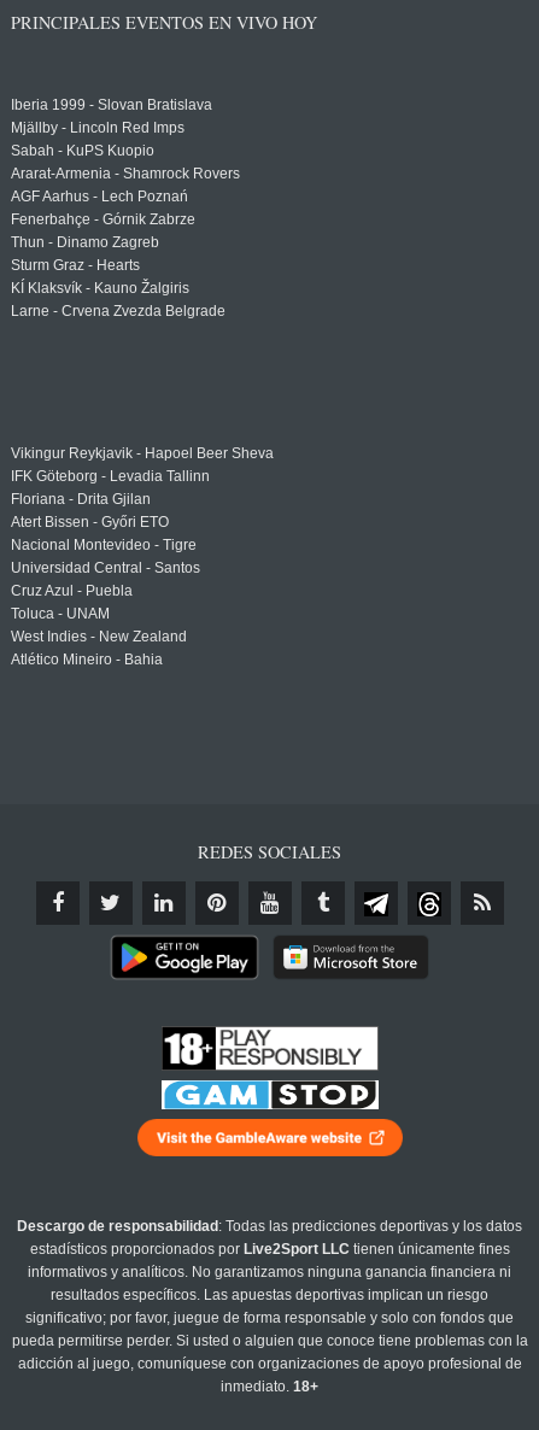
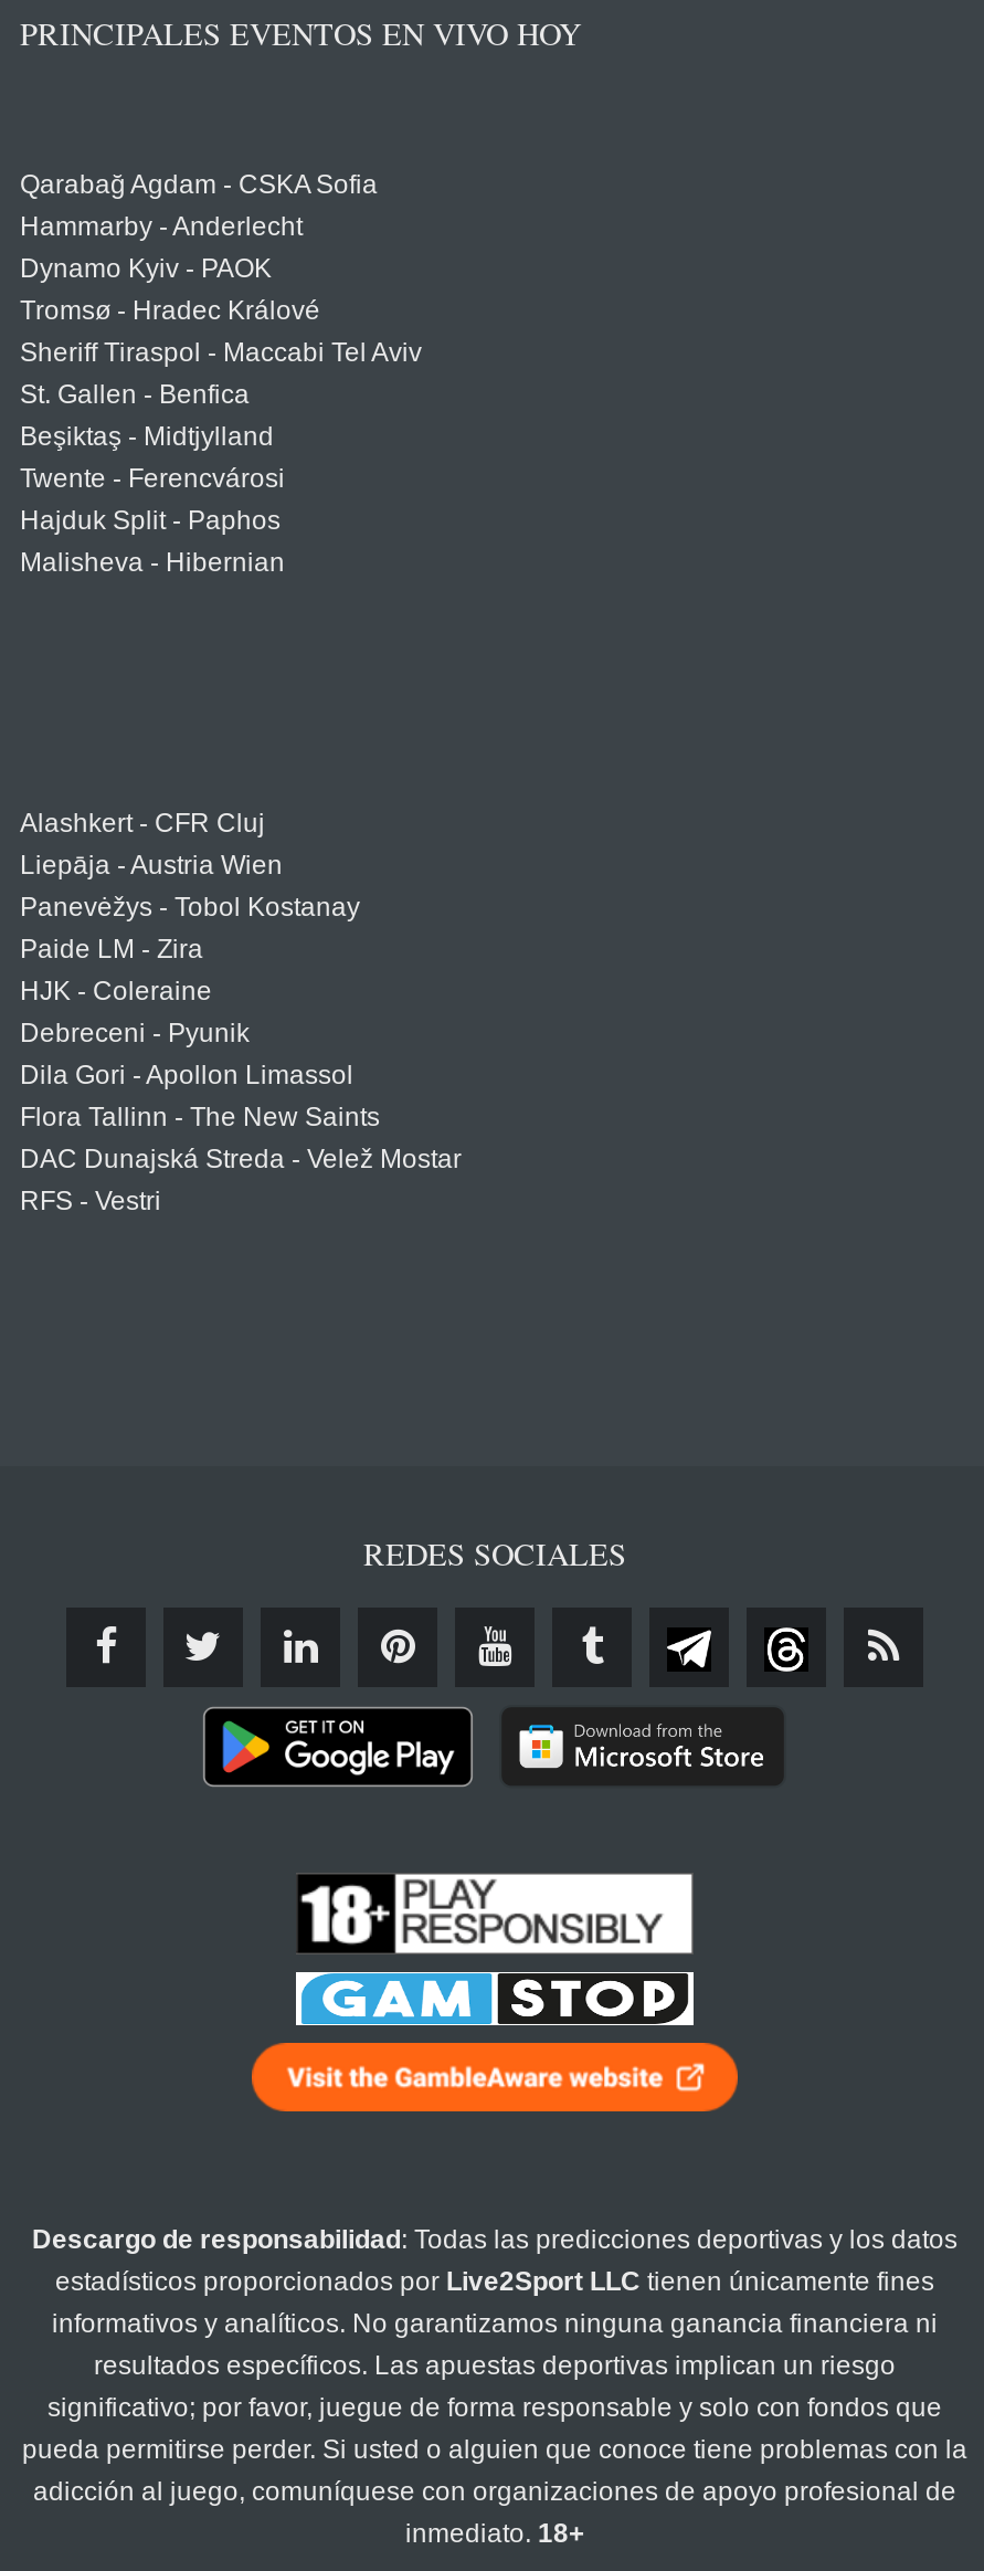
- Iberia 1999 - Slovan Bratislava
- Mjällby - Lincoln Red Imps
- Sabah - KuPS Kuopio
- Ararat-Armenia - Shamrock Rovers
- AGF Aarhus - Lech Poznań
- Fenerbahçe - Górnik Zabrze
- Thun - Dinamo Zagreb
- Sturm Graz - Hearts
- KÍ Klaksvík - Kauno Žalgiris
- Larne - Crvena Zvezda Belgrade
+ Qarabağ Agdam - CSKA Sofia
+ Hammarby - Anderlecht
+ Dynamo Kyiv - PAOK
+ Tromsø - Hradec Králové
+ Sheriff Tiraspol - Maccabi Tel Aviv
+ St. Gallen - Benfica
+ Beşiktaş - Midtjylland
+ Twente - Ferencvárosi
+ Hajduk Split - Paphos
+ Malisheva - Hibernian

- Vikingur Reykjavik - Hapoel Beer Sheva
- IFK Göteborg - Levadia Tallinn
- Floriana - Drita Gjilan
- Atert Bissen - Győri ETO
- Nacional Montevideo - Tigre
- Universidad Central - Santos
- Cruz Azul - Puebla
- Toluca - UNAM
- West Indies - New Zealand
- Atlético Mineiro - Bahia
+ Alashkert - CFR Cluj
+ Liepāja - Austria Wien
+ Panevėžys - Tobol Kostanay
+ Paide LM - Zira
+ HJK - Coleraine
+ Debreceni - Pyunik
+ Dila Gori - Apollon Limassol
+ Flora Tallinn - The New Saints
+ DAC Dunajská Streda - Velež Mostar
+ RFS - Vestri
